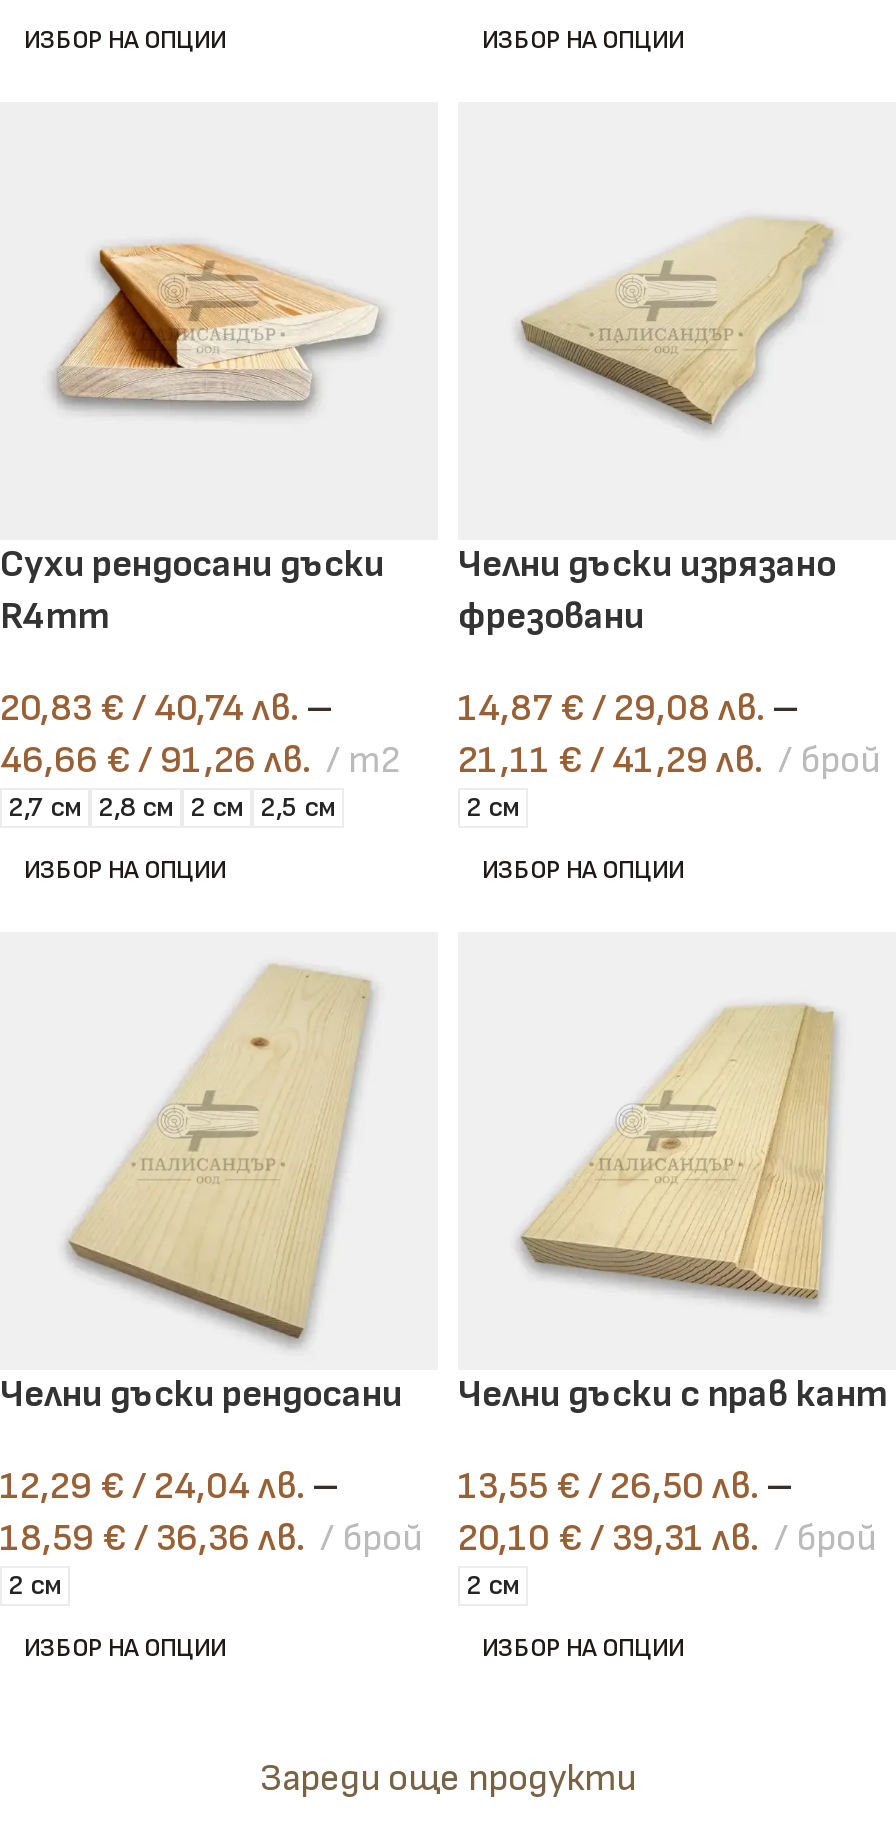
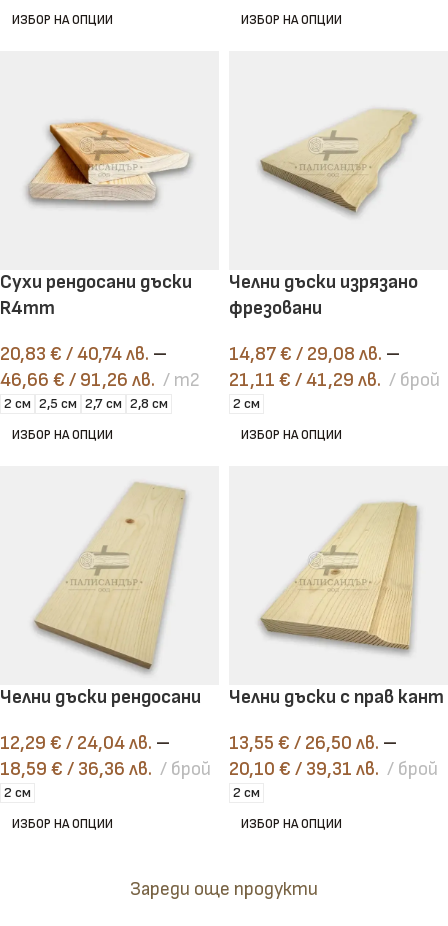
- 2,7 см 2,8 см 2 см 2,5 см
+ 2 см 2,5 см 2,7 см 2,8 см
